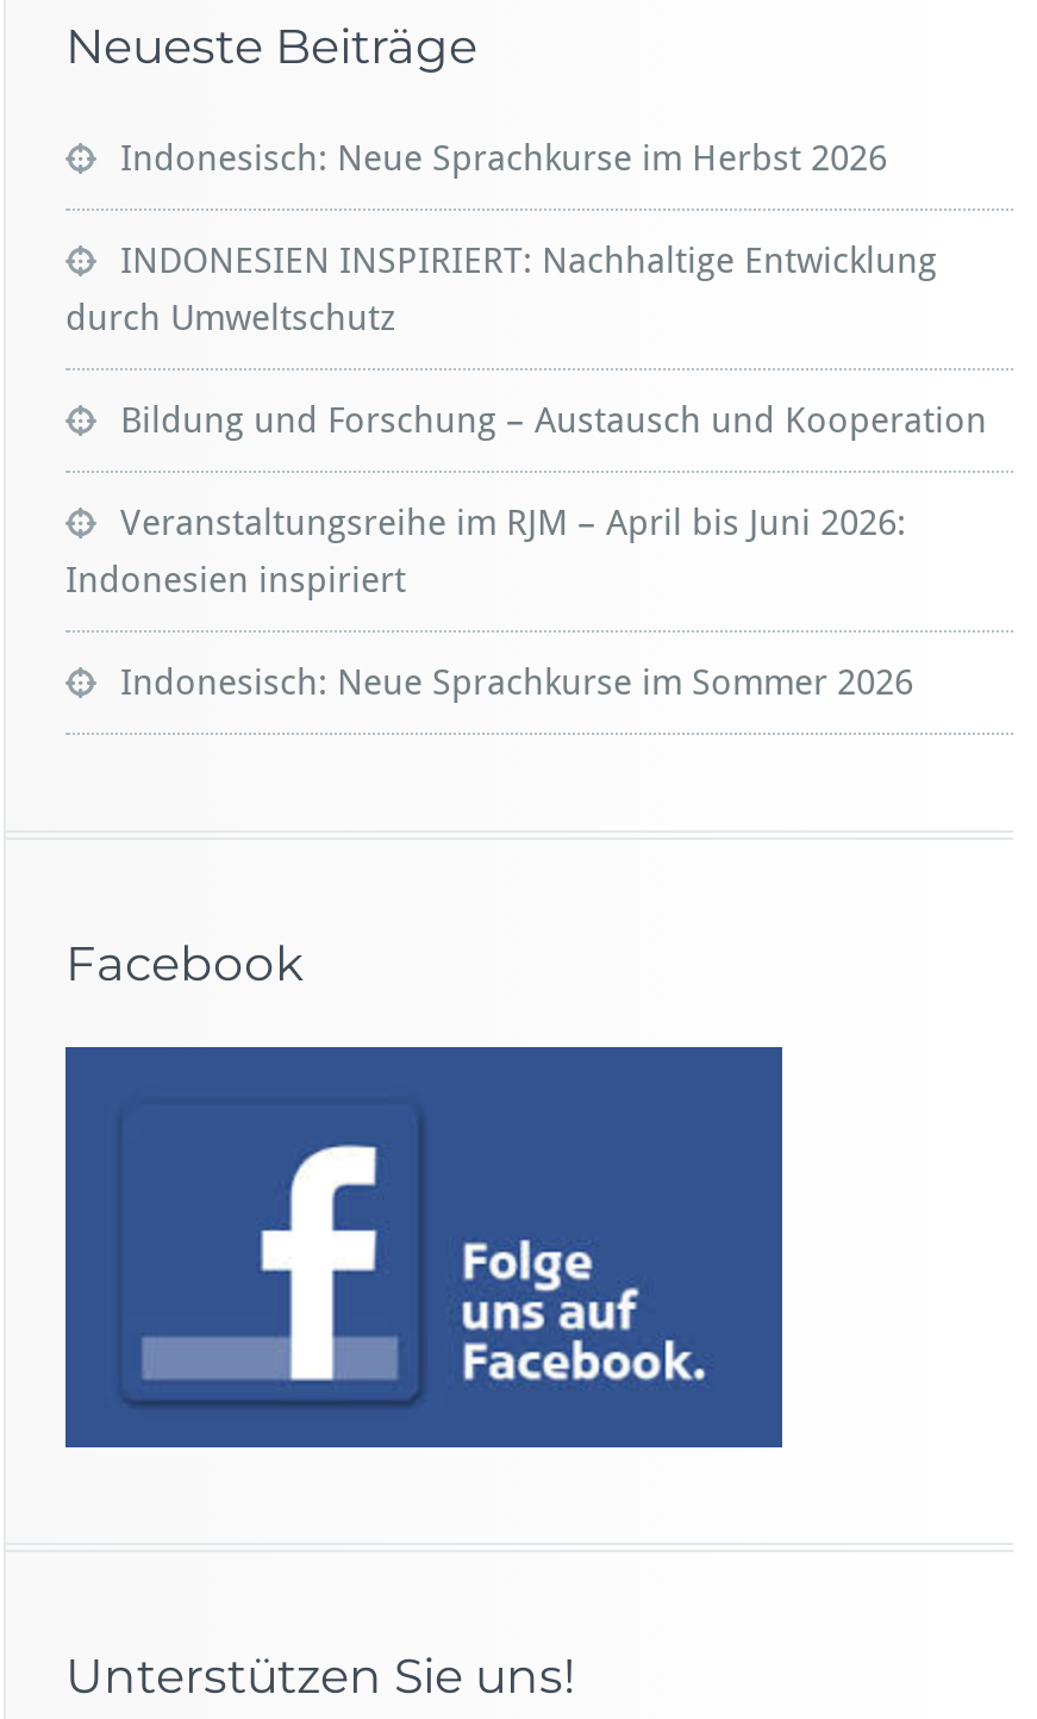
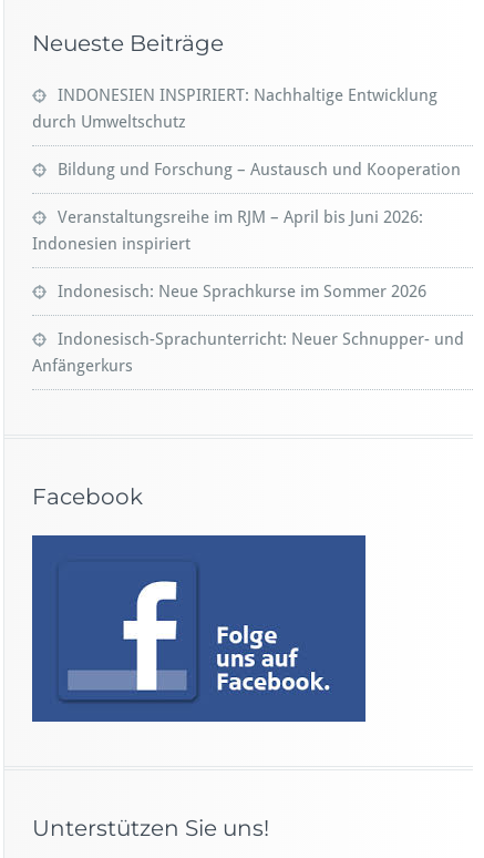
- Indonesisch: Neue Sprachkurse im Herbst 2026

moved up: INDONESIEN INSPIRIERT: Nachhaltige Entwicklung | durch Umweltschutz | Bildung und Forschung – Austausch und Kooperation | Veranstaltungsreihe im RJM – April bis Juni 2026: | Indonesien inspiriert | Indonesisch: Neue Sprachkurse im Sommer 2026

+ Indonesisch-Sprachunterricht: Neuer Schnupper- und
+ Anfängerkurs
